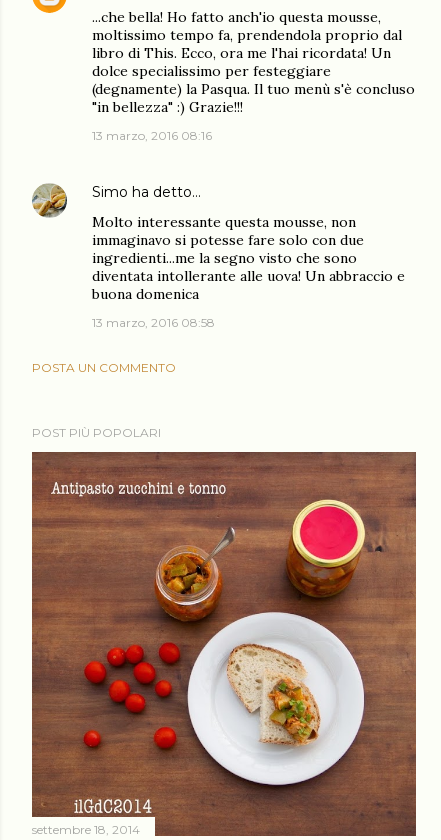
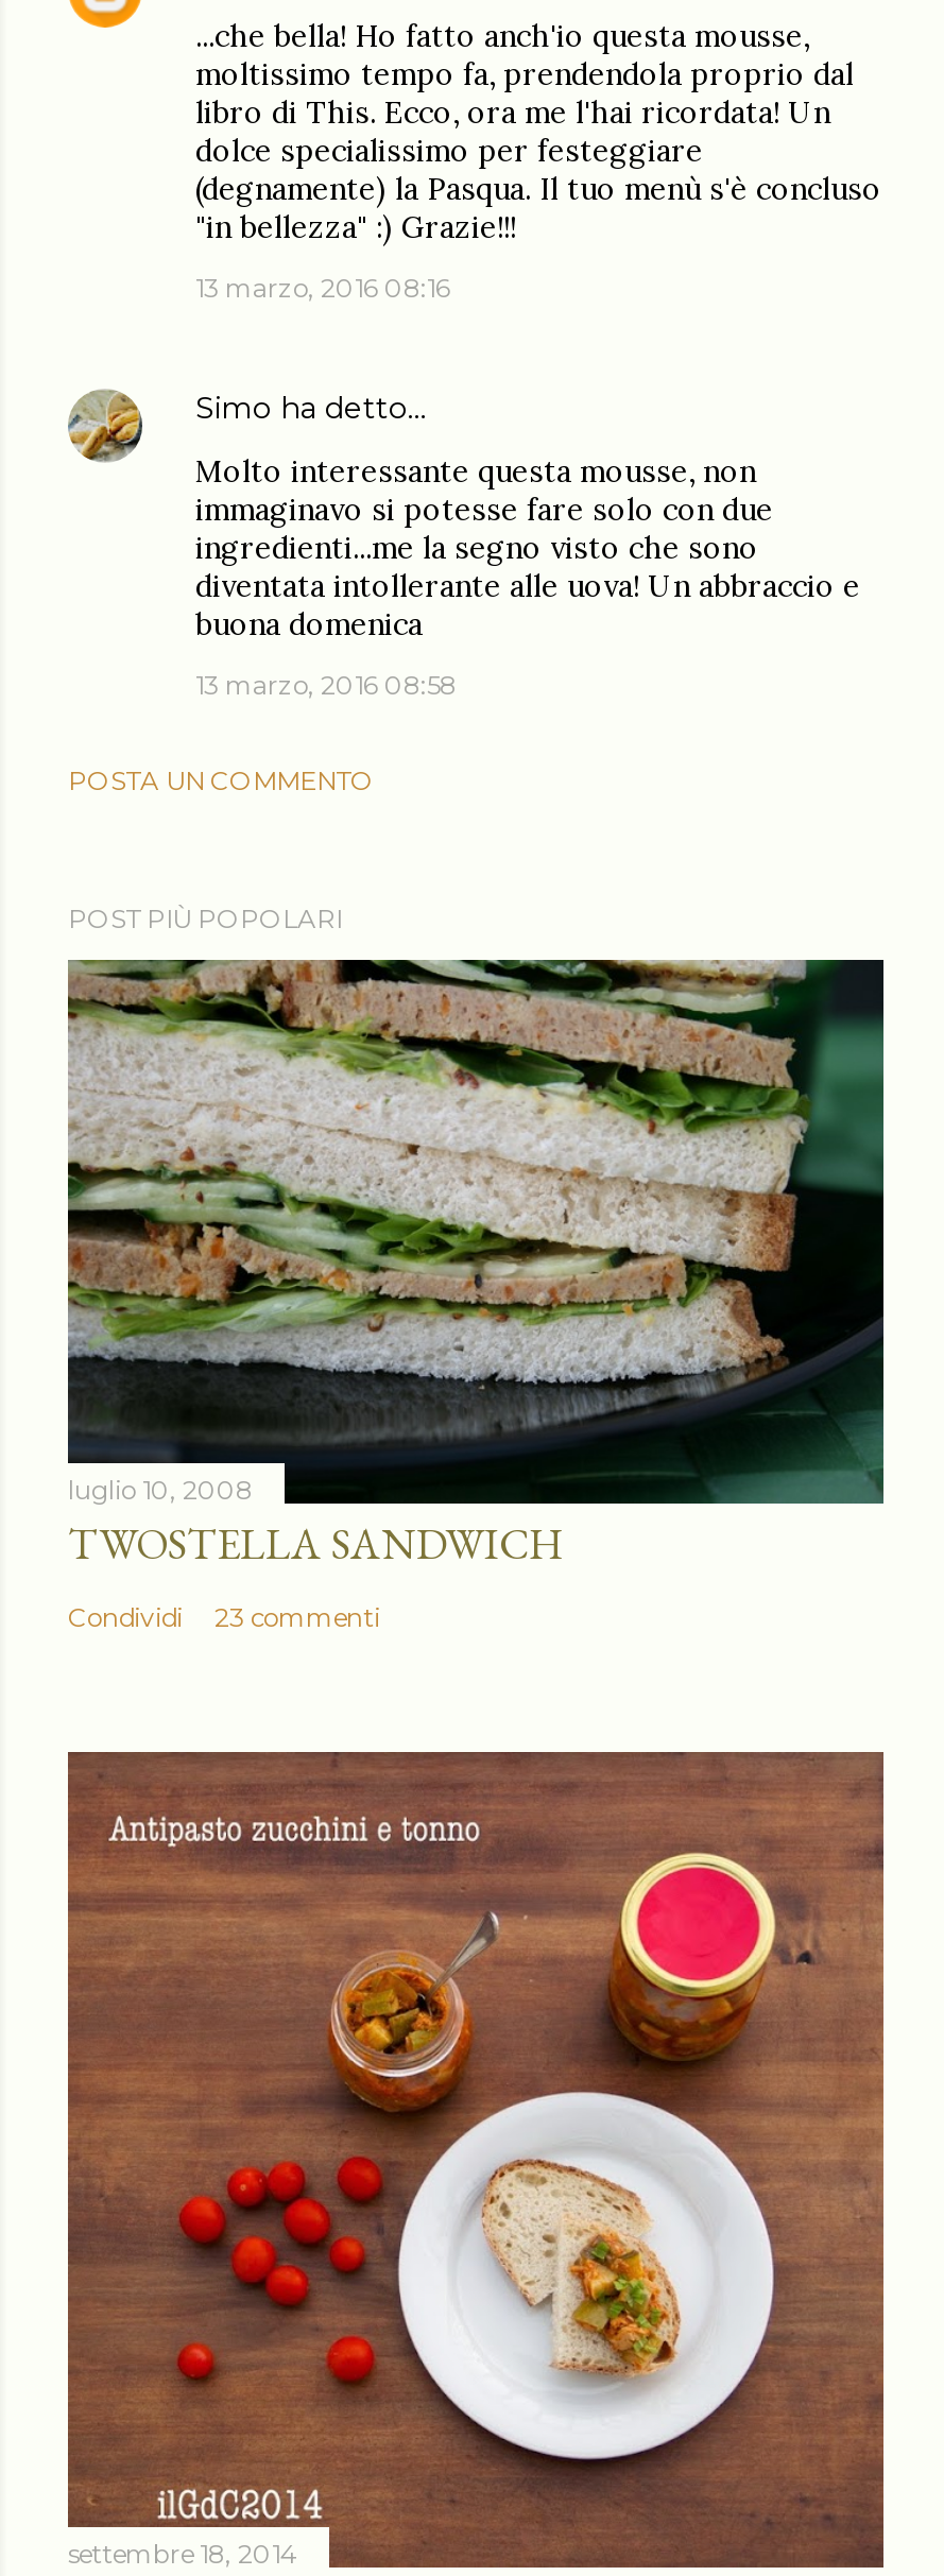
+ [image]
+ luglio 10, 2008
+ TWOSTELLA SANDWICH
+ Condividi
+ 23 commenti
